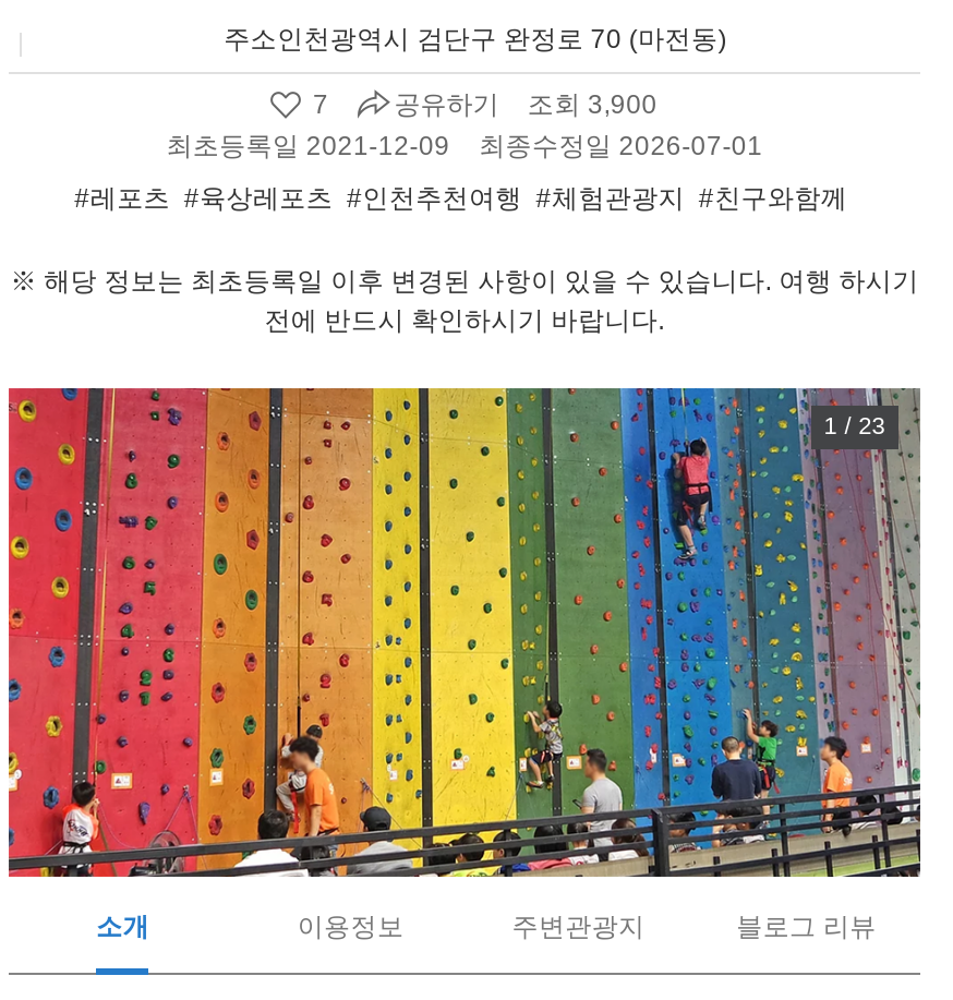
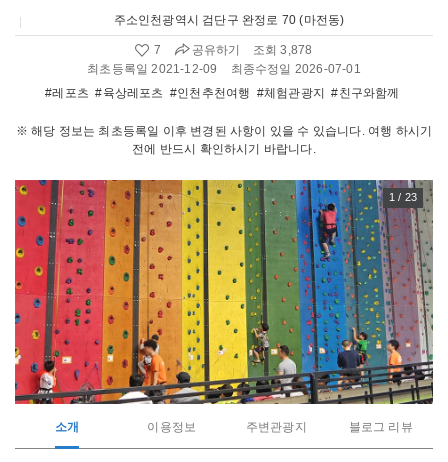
- 조회 3,900
+ 조회 3,878
